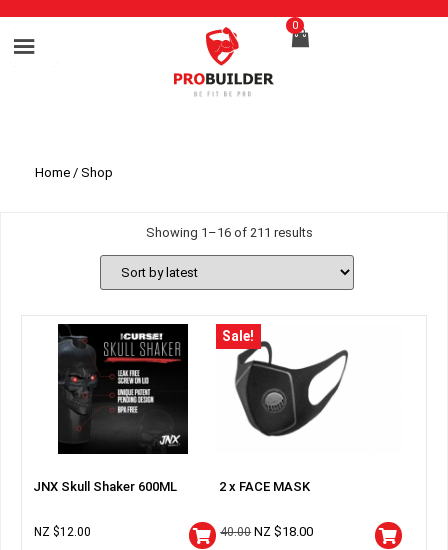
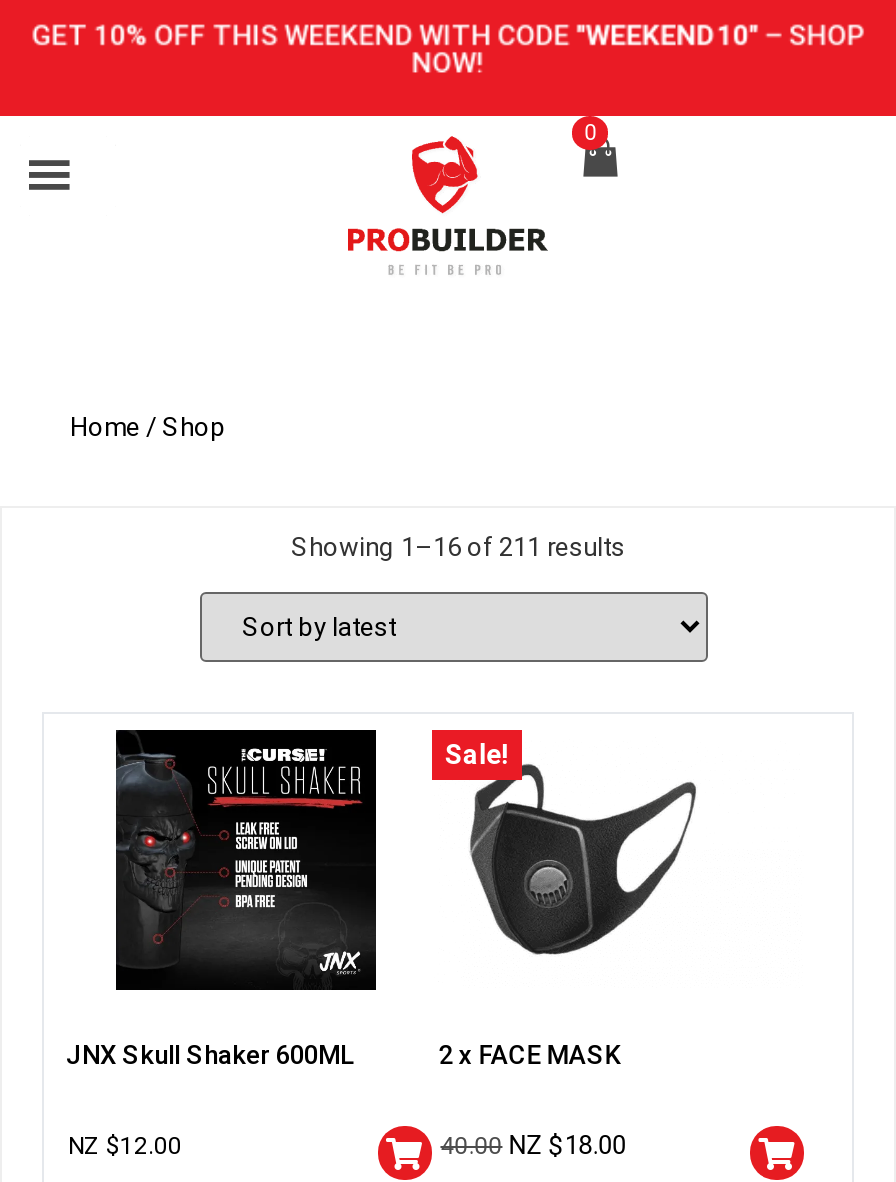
+ GET 10% OFF THIS WEEKEND WITH CODE "WEEKEND10" –SHOP
+ NOW!
